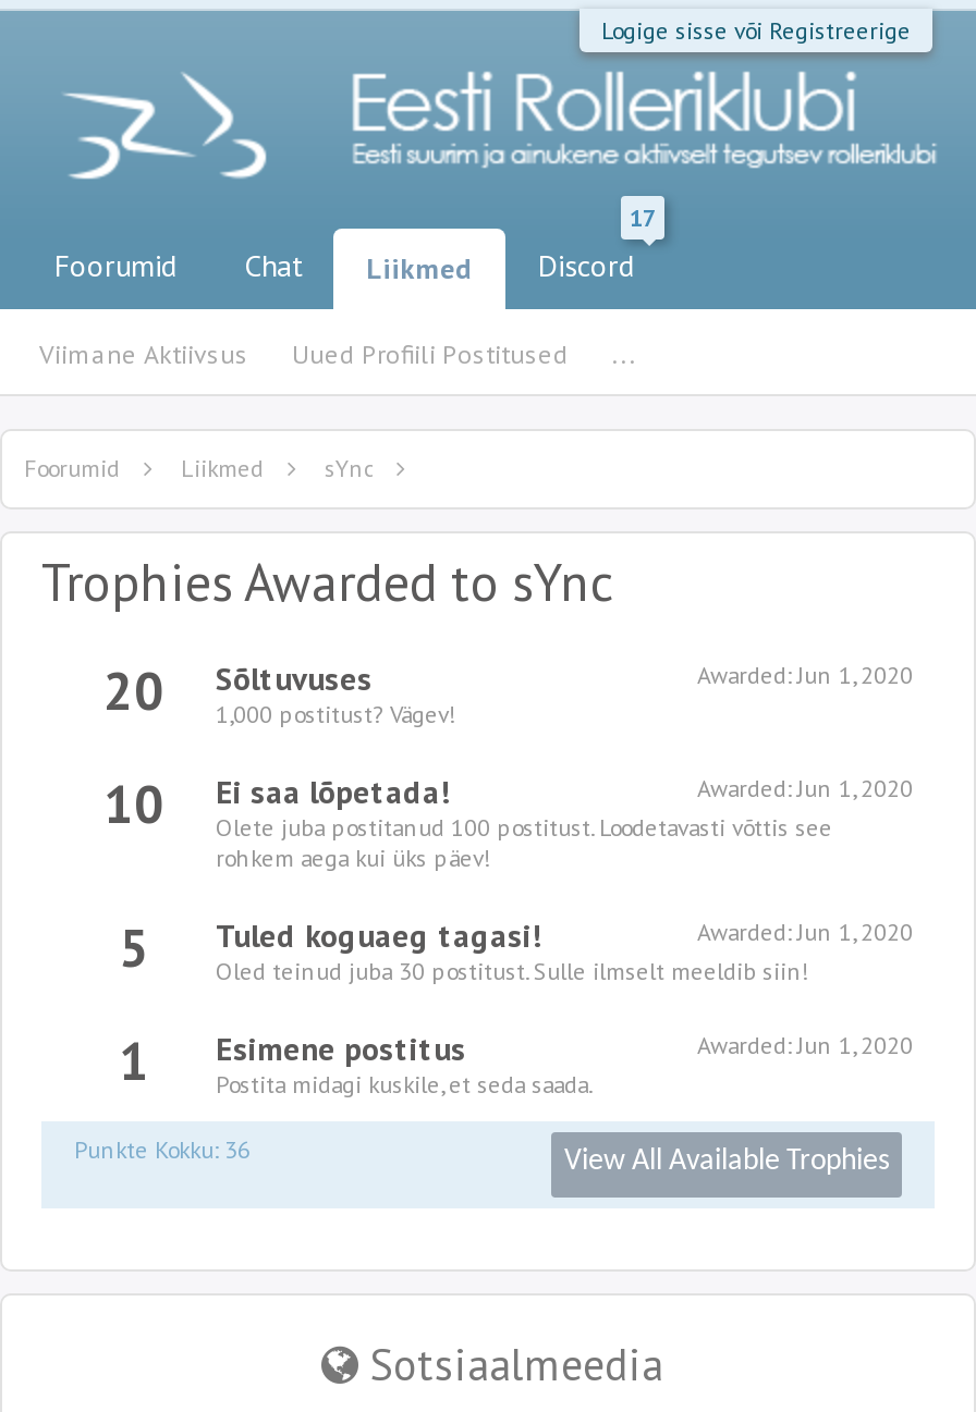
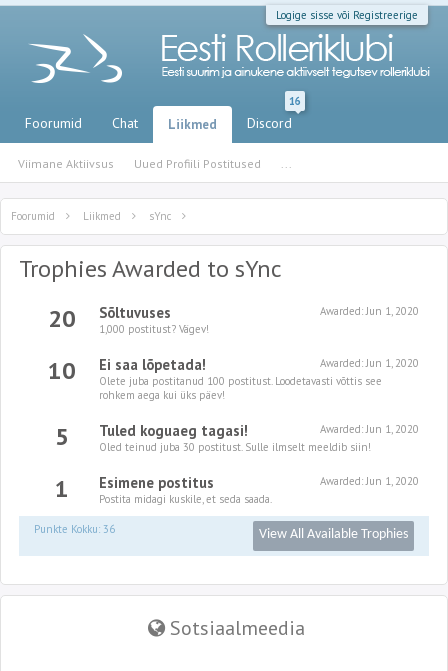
- 17
+ 16
